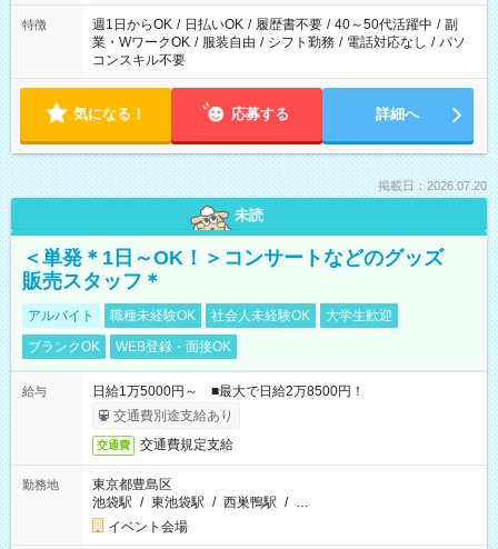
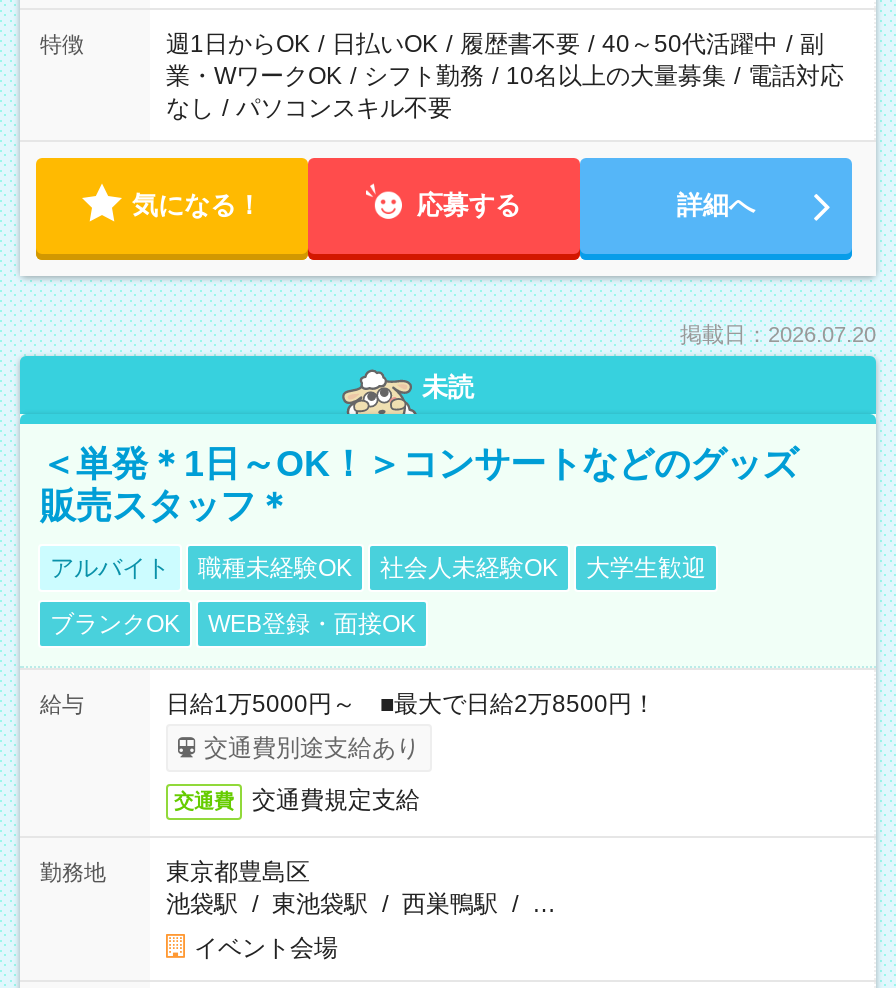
- 業・WワークOK / 服装自由 / シフト勤務 / 電話対応なし / パソ
- コンスキル不要
+ 業・WワークOK / シフト勤務 / 10名以上の大量募集 / 電話対応
+ なし / パソコンスキル不要
